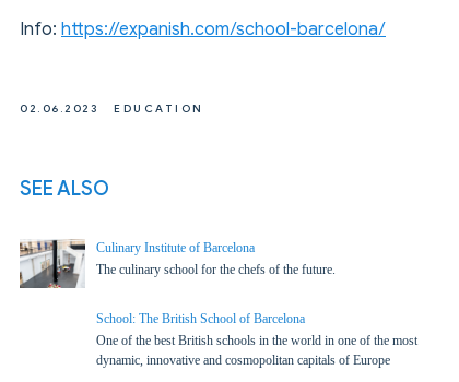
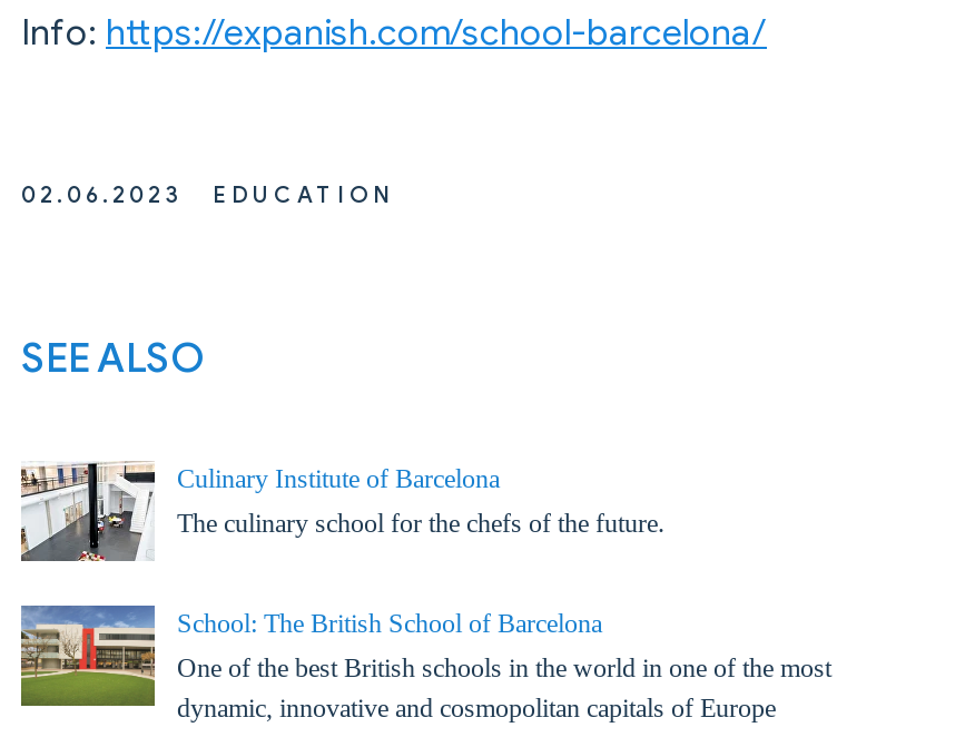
+ [image]
